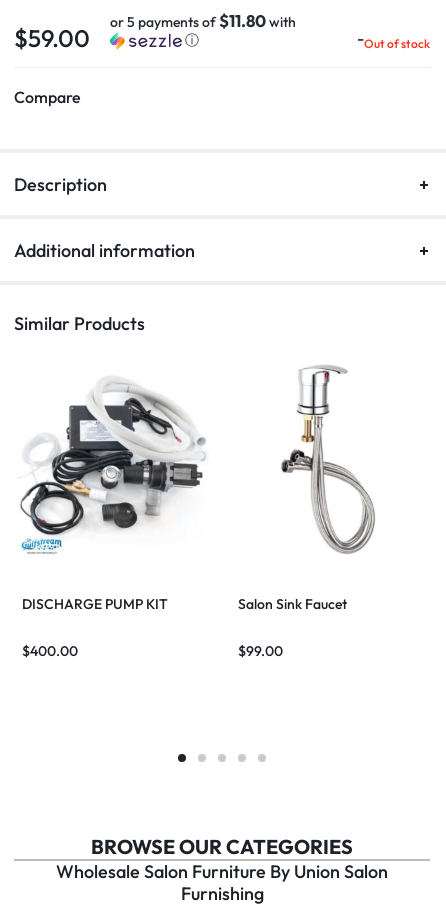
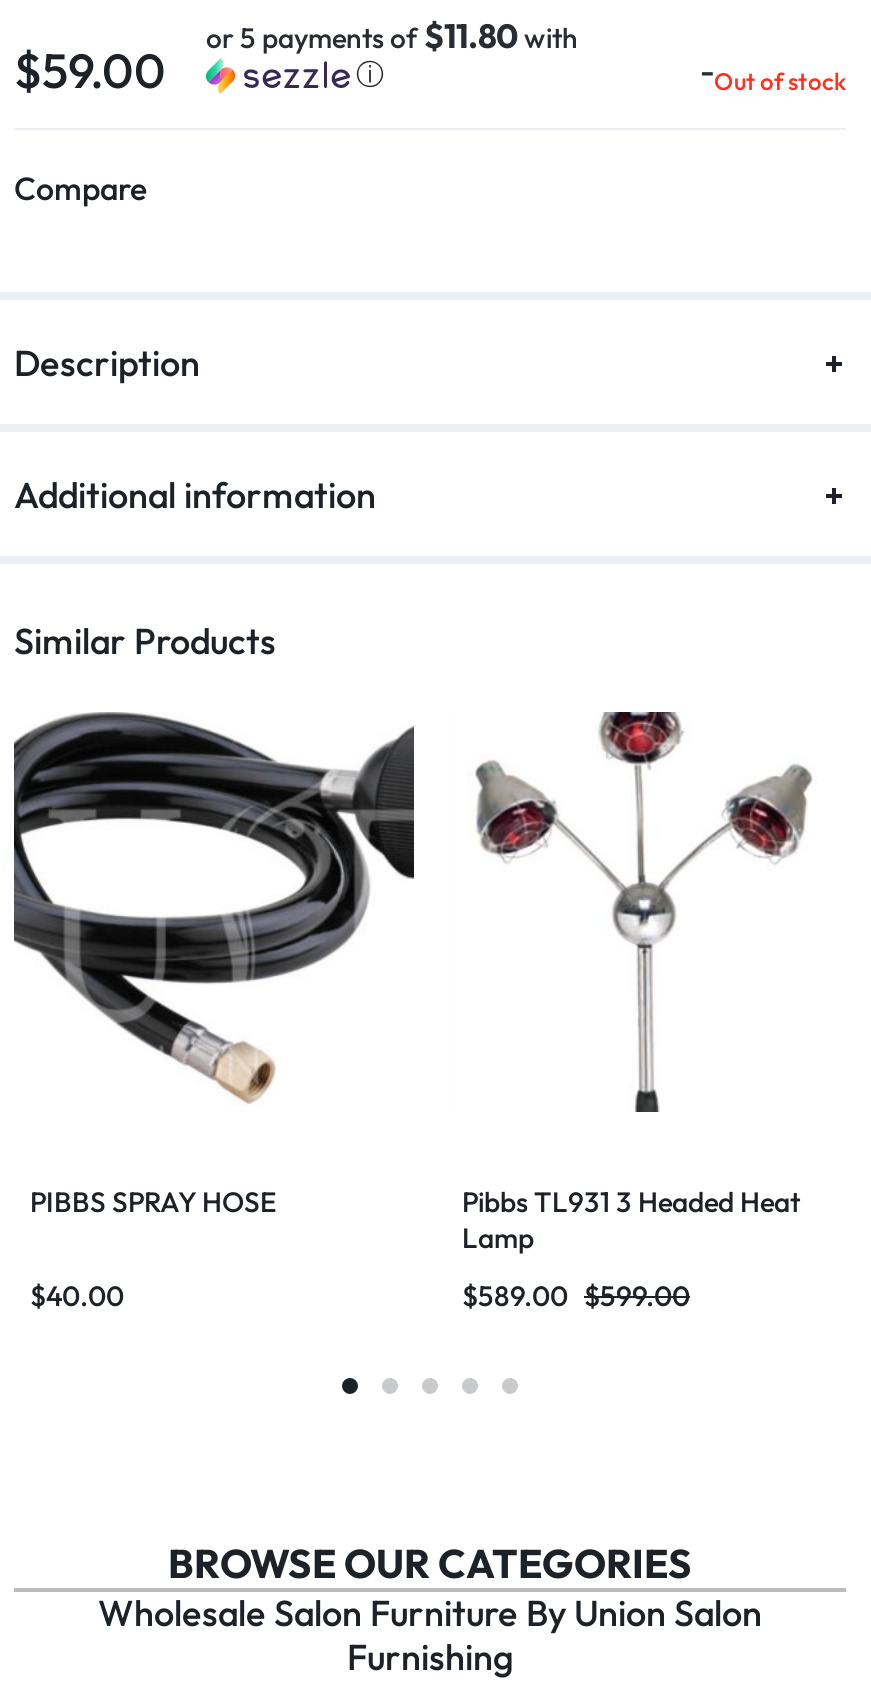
- [image]
+ [image]

- [image]
+ [image]

- DISCHARGE PUMP KIT
+ PIBBS SPRAY HOSE

- Salon Sink Faucet
+ Pibbs TL931 3 Headed Heat
+ Lamp

- $400.00
+ $40.00

- $99.00
+ $589.00 $599.00
